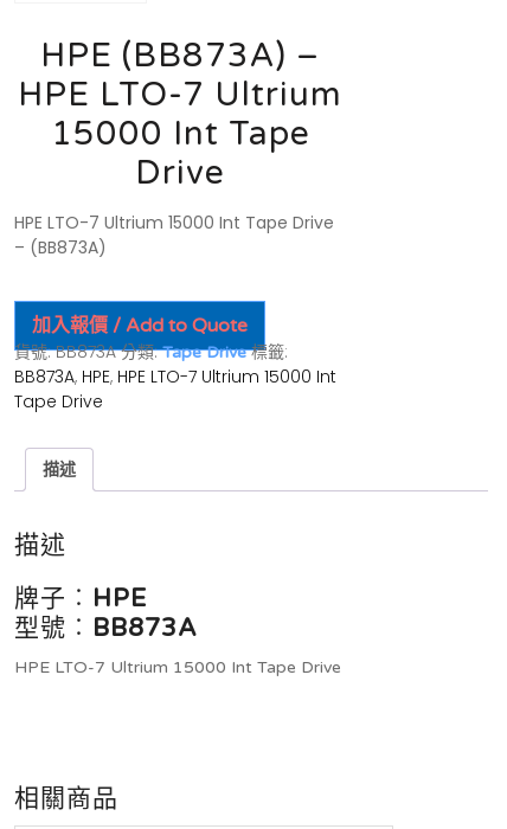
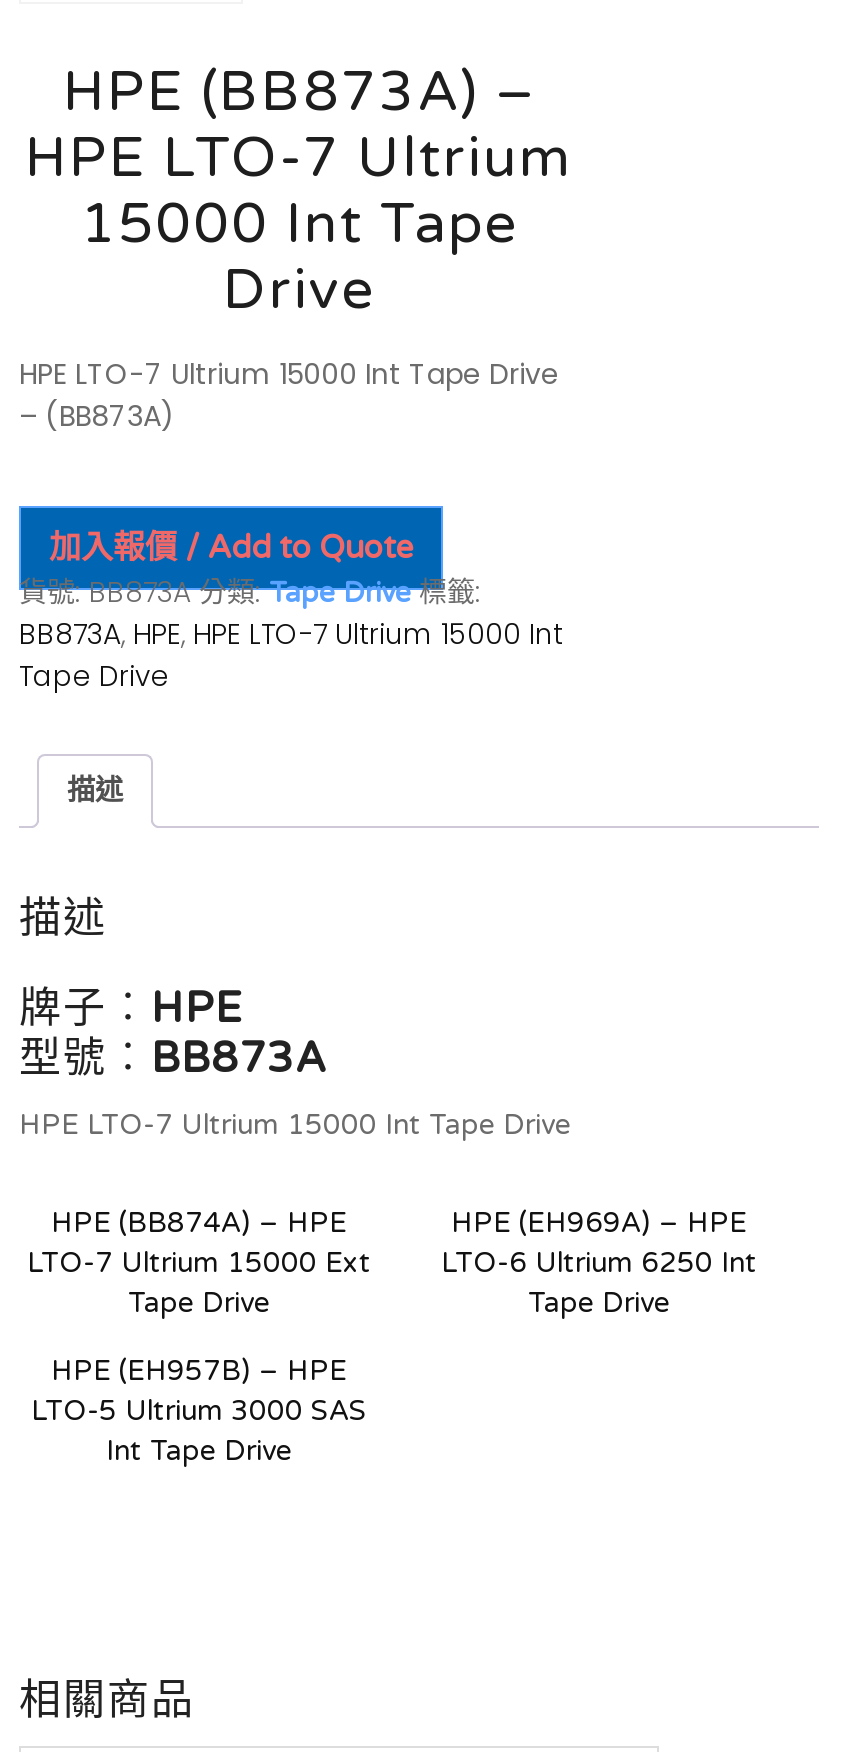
+ HPE (BB874A) – HPE
+ LTO-7 Ultrium 15000 Ext
+ Tape Drive

+ HPE (EH969A) – HPE
+ LTO-6 Ultrium 6250 Int
+ Tape Drive
+ HPE (EH957B) – HPE
+ LTO-5 Ultrium 3000 SAS
+ Int Tape Drive
